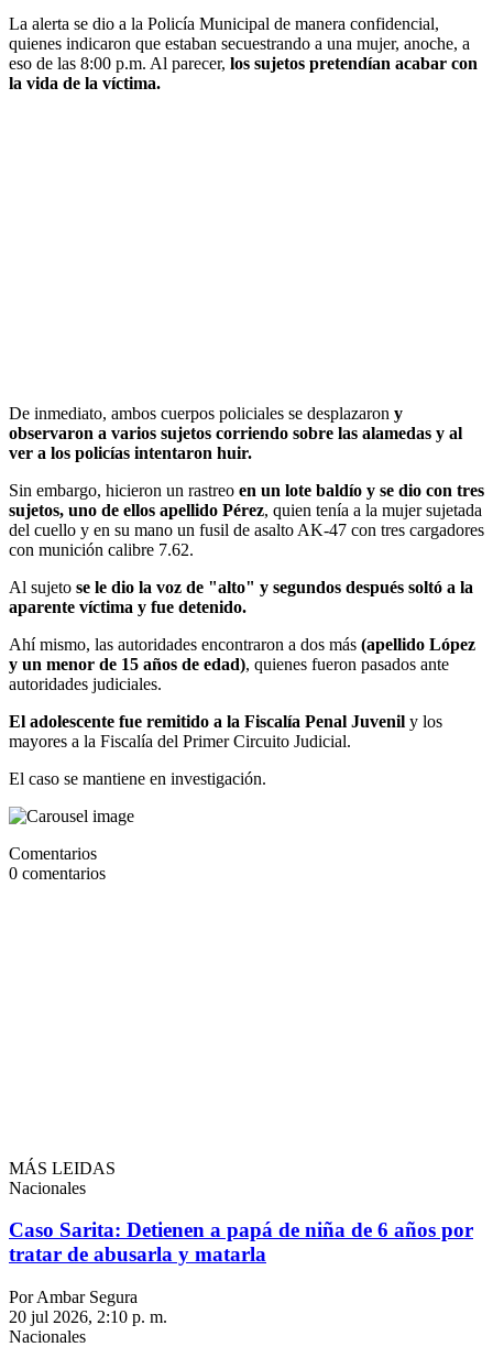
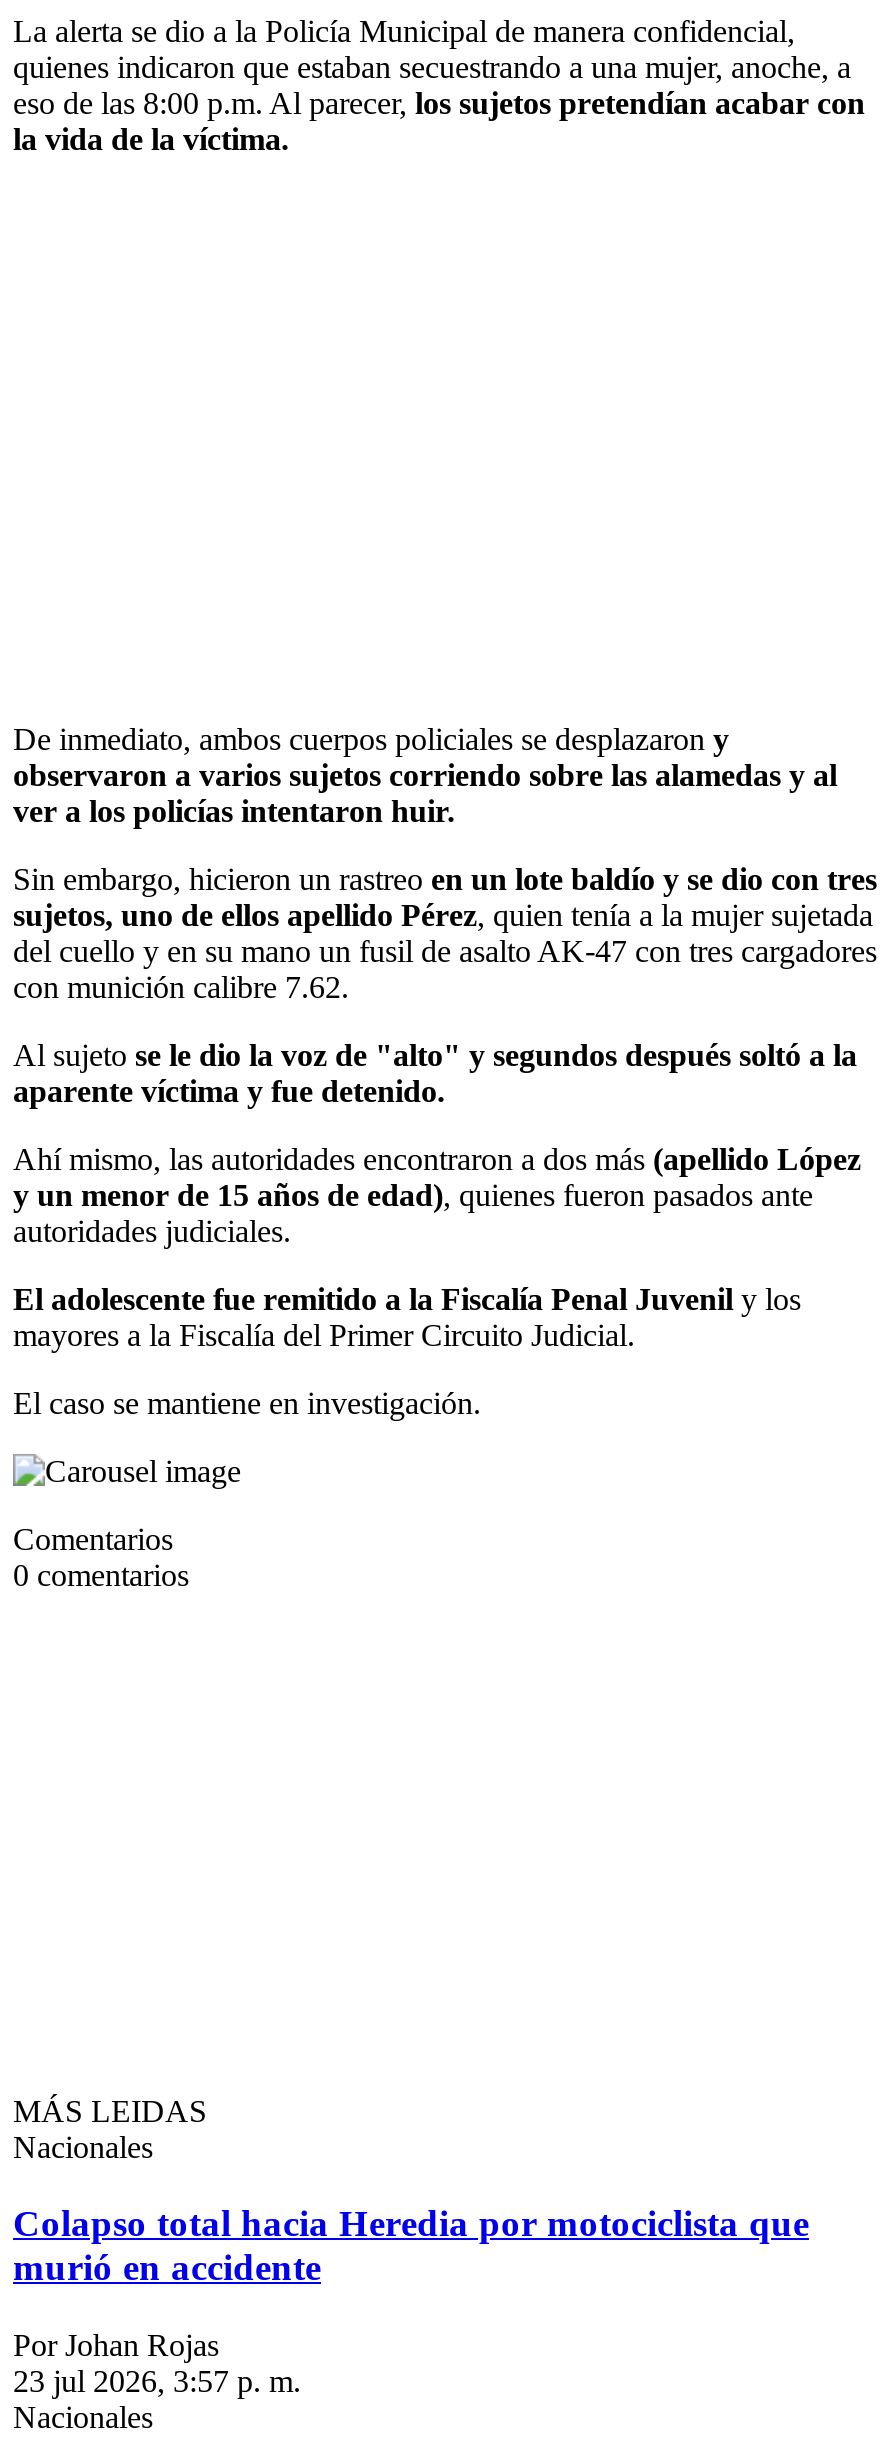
- Caso Sarita: Detienen a papá de niña de 6 años por
- tratar de abusarla y matarla
+ Colapso total hacia Heredia por motociclista que
+ murió en accidente

- Por Ambar Segura
- 20 jul 2026, 2:10 p. m.
+ Por Johan Rojas
+ 23 jul 2026, 3:57 p. m.
